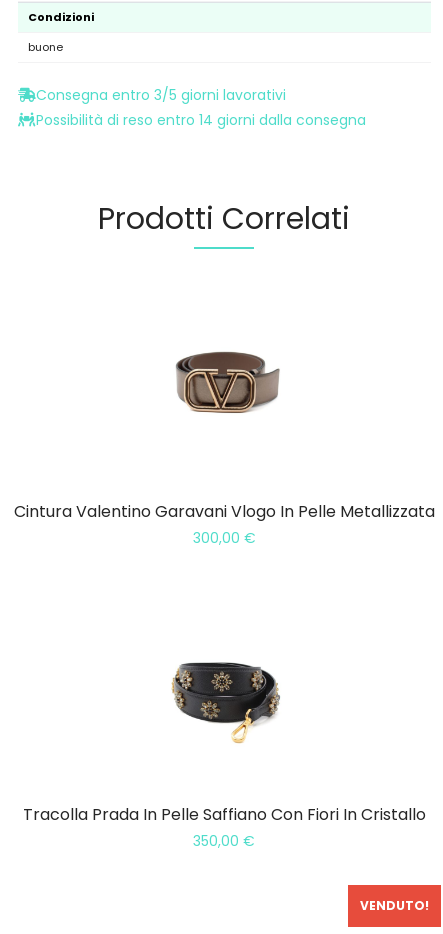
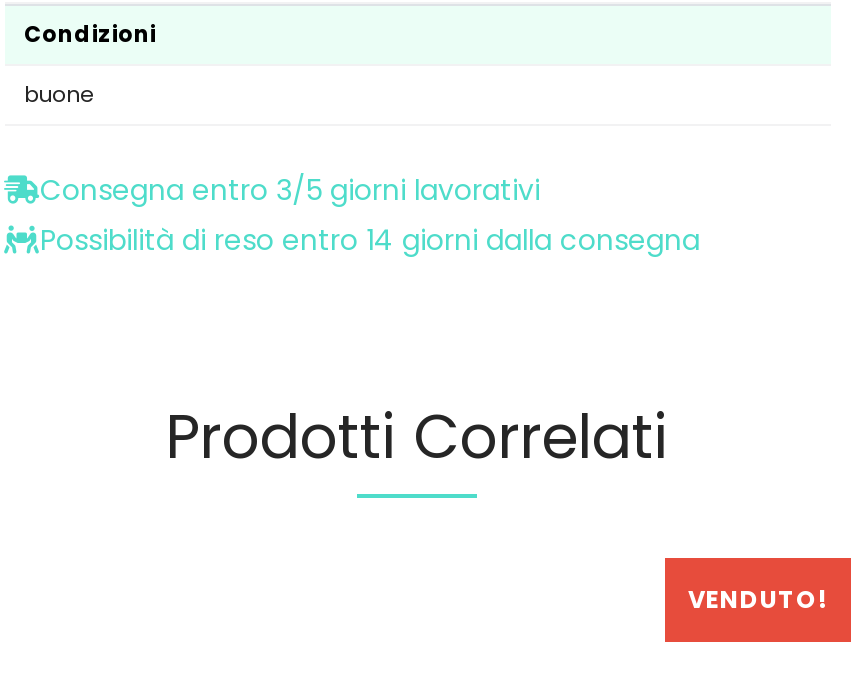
- [image]

- Cintura Valentino Garavani Vlogo In Pelle Metallizzata
- 300,00 €

- [image]

- Tracolla Prada In Pelle Saffiano Con Fiori In Cristallo
- 350,00 €
